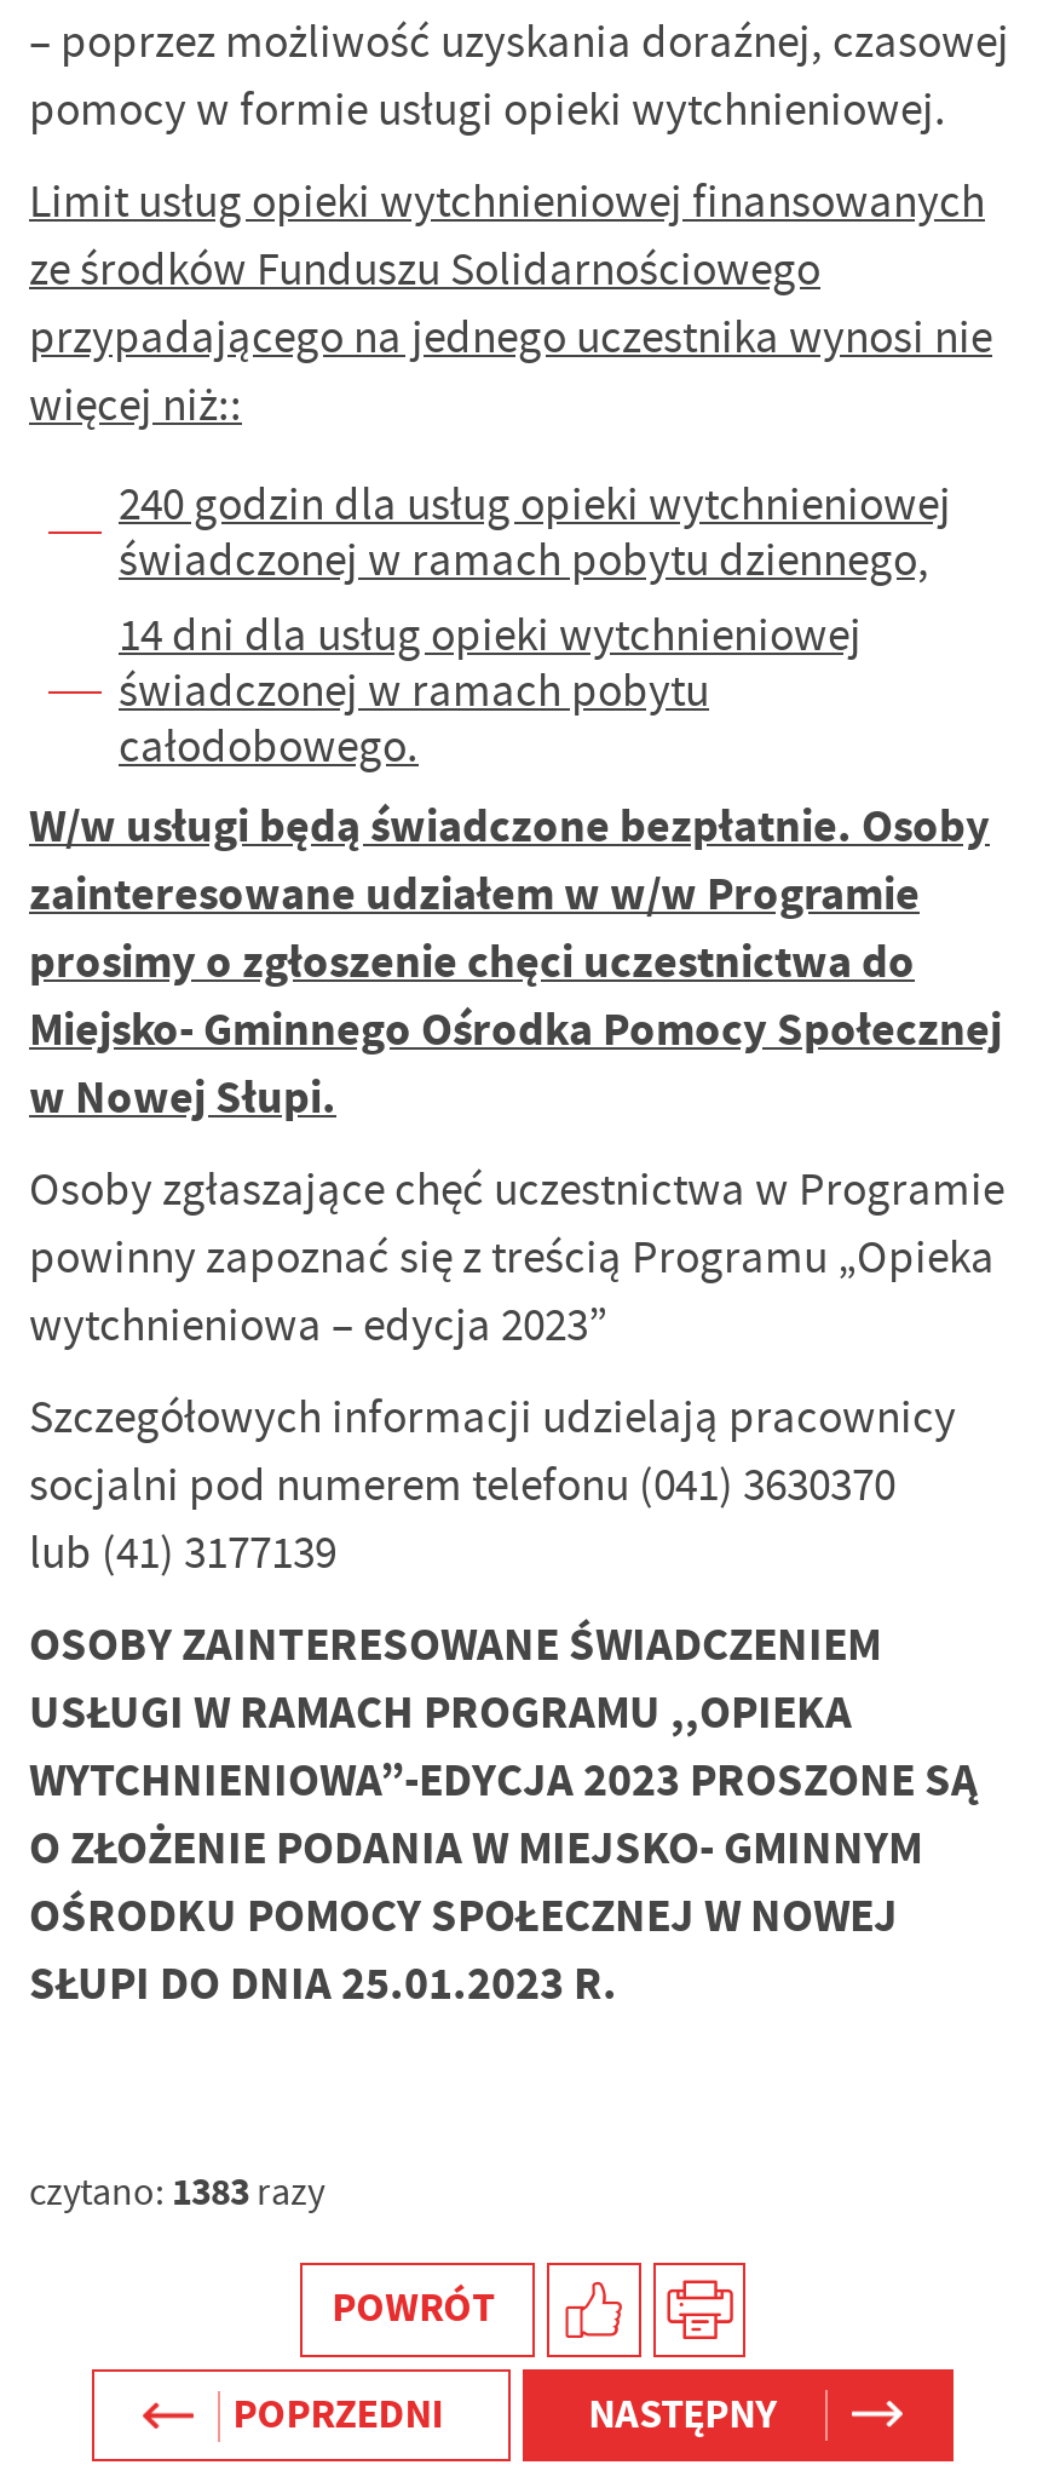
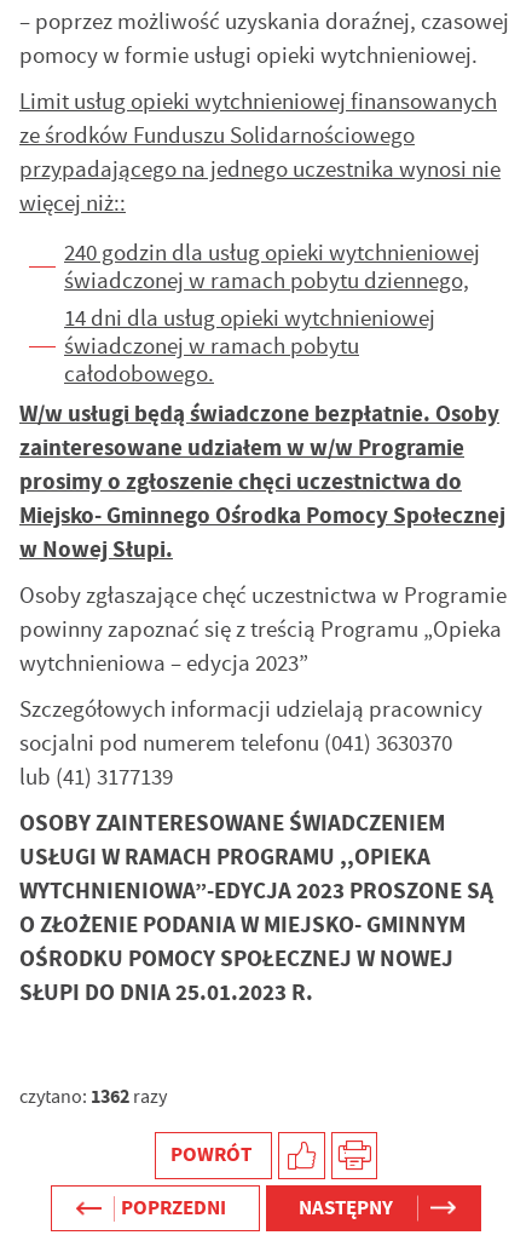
- czytano: 1383 razy
+ czytano: 1362 razy
